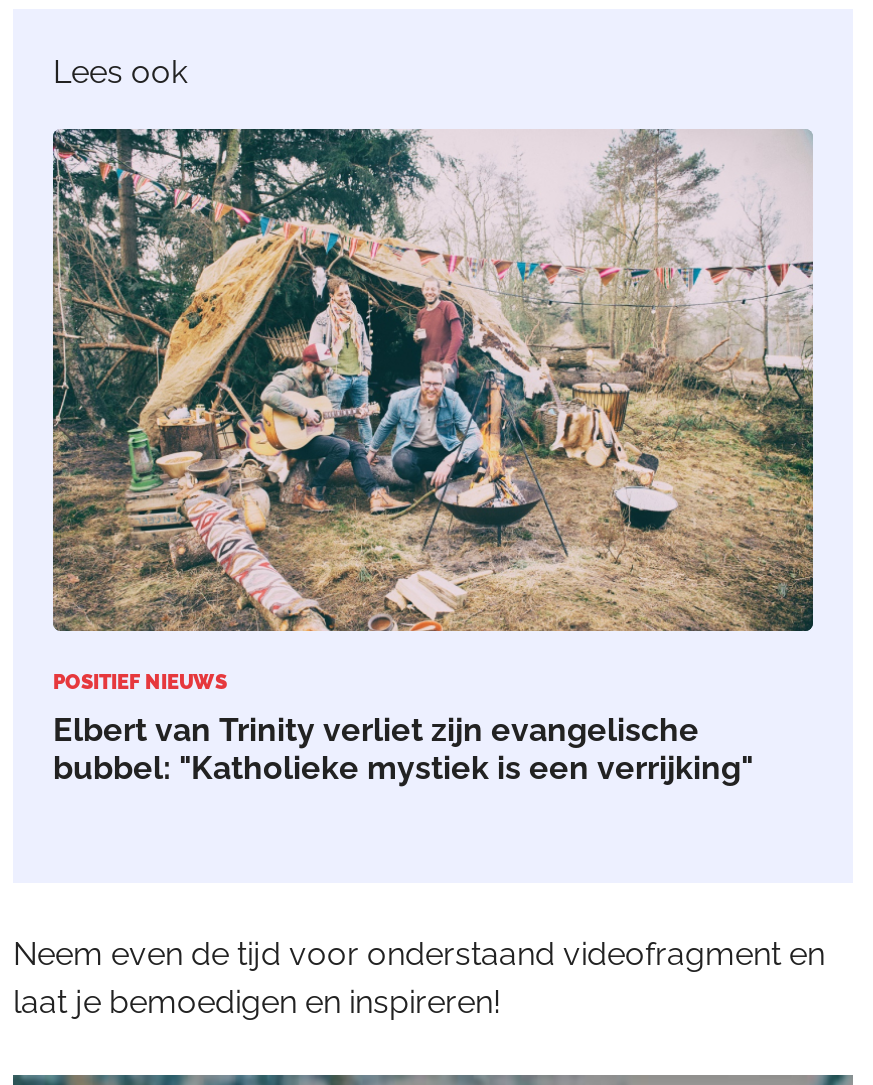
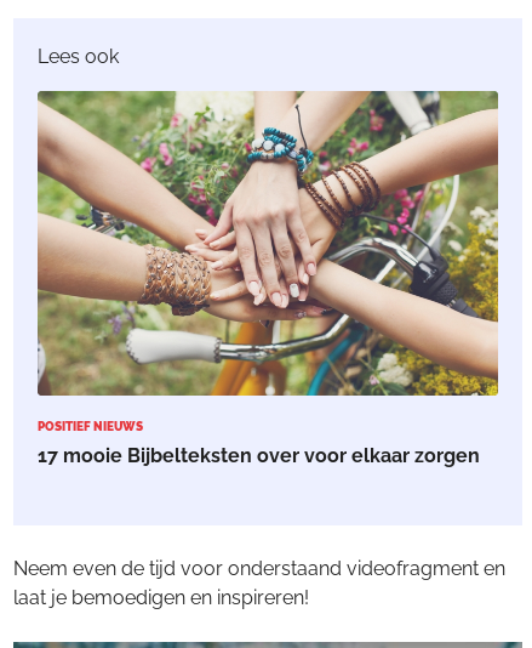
- [image]
- Elbert van Trinity verliet zijn evangelische
- bubbel: "Katholieke mystiek is een verrijking"
+ [image]
+ 17 mooie Bijbelteksten over voor elkaar zorgen
